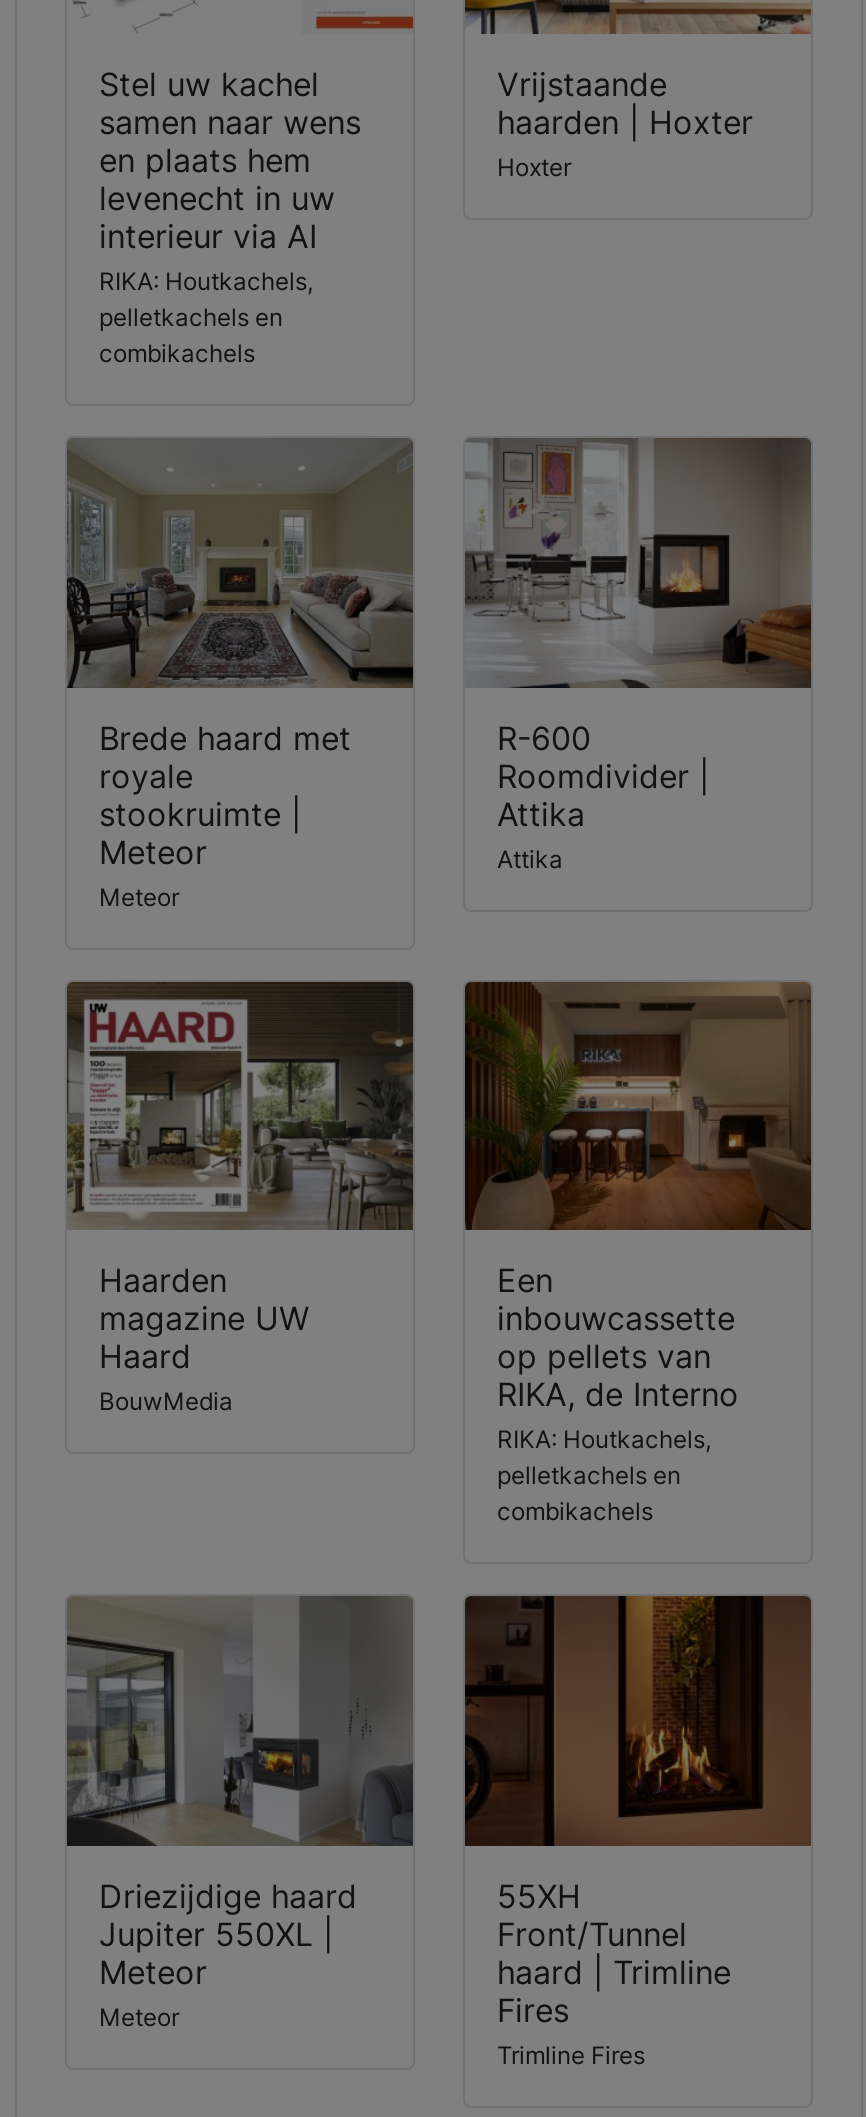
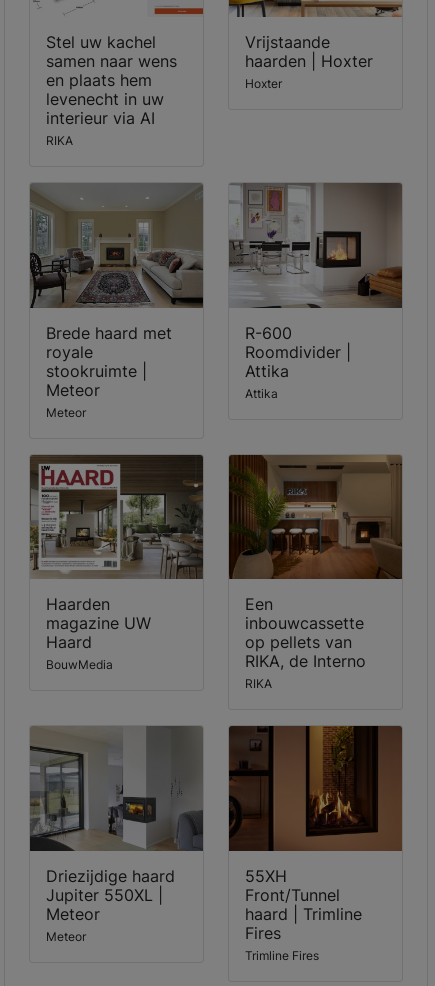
- RIKA: Houtkachels,
- pelletkachels en
- combikachels
+ RIKA

- RIKA: Houtkachels,
- pelletkachels en
- combikachels
+ RIKA
